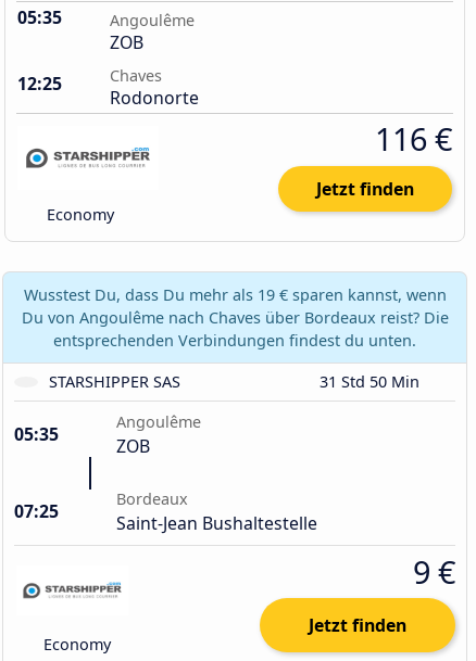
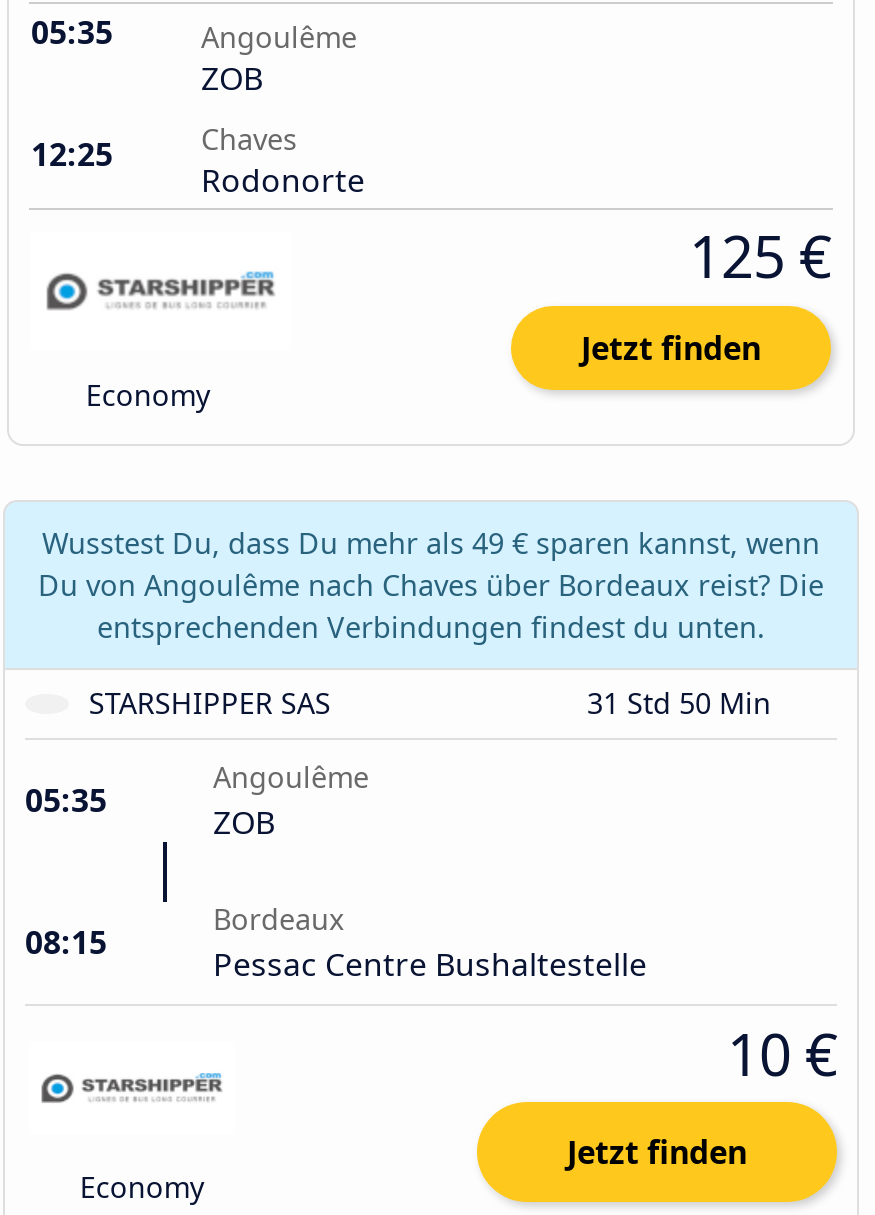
- 116 €
+ 125 €

- Wusstest Du, dass Du mehr als 19 € sparen kannst, wenn
+ Wusstest Du, dass Du mehr als 49 € sparen kannst, wenn

- 07:25
+ 08:15

- Saint-Jean Bushaltestelle
+ Pessac Centre Bushaltestelle

- 9 €
+ 10 €
